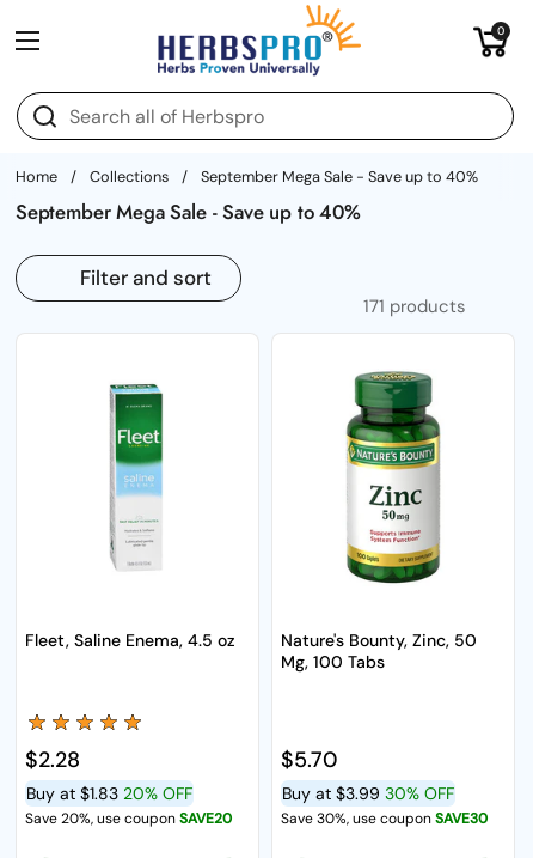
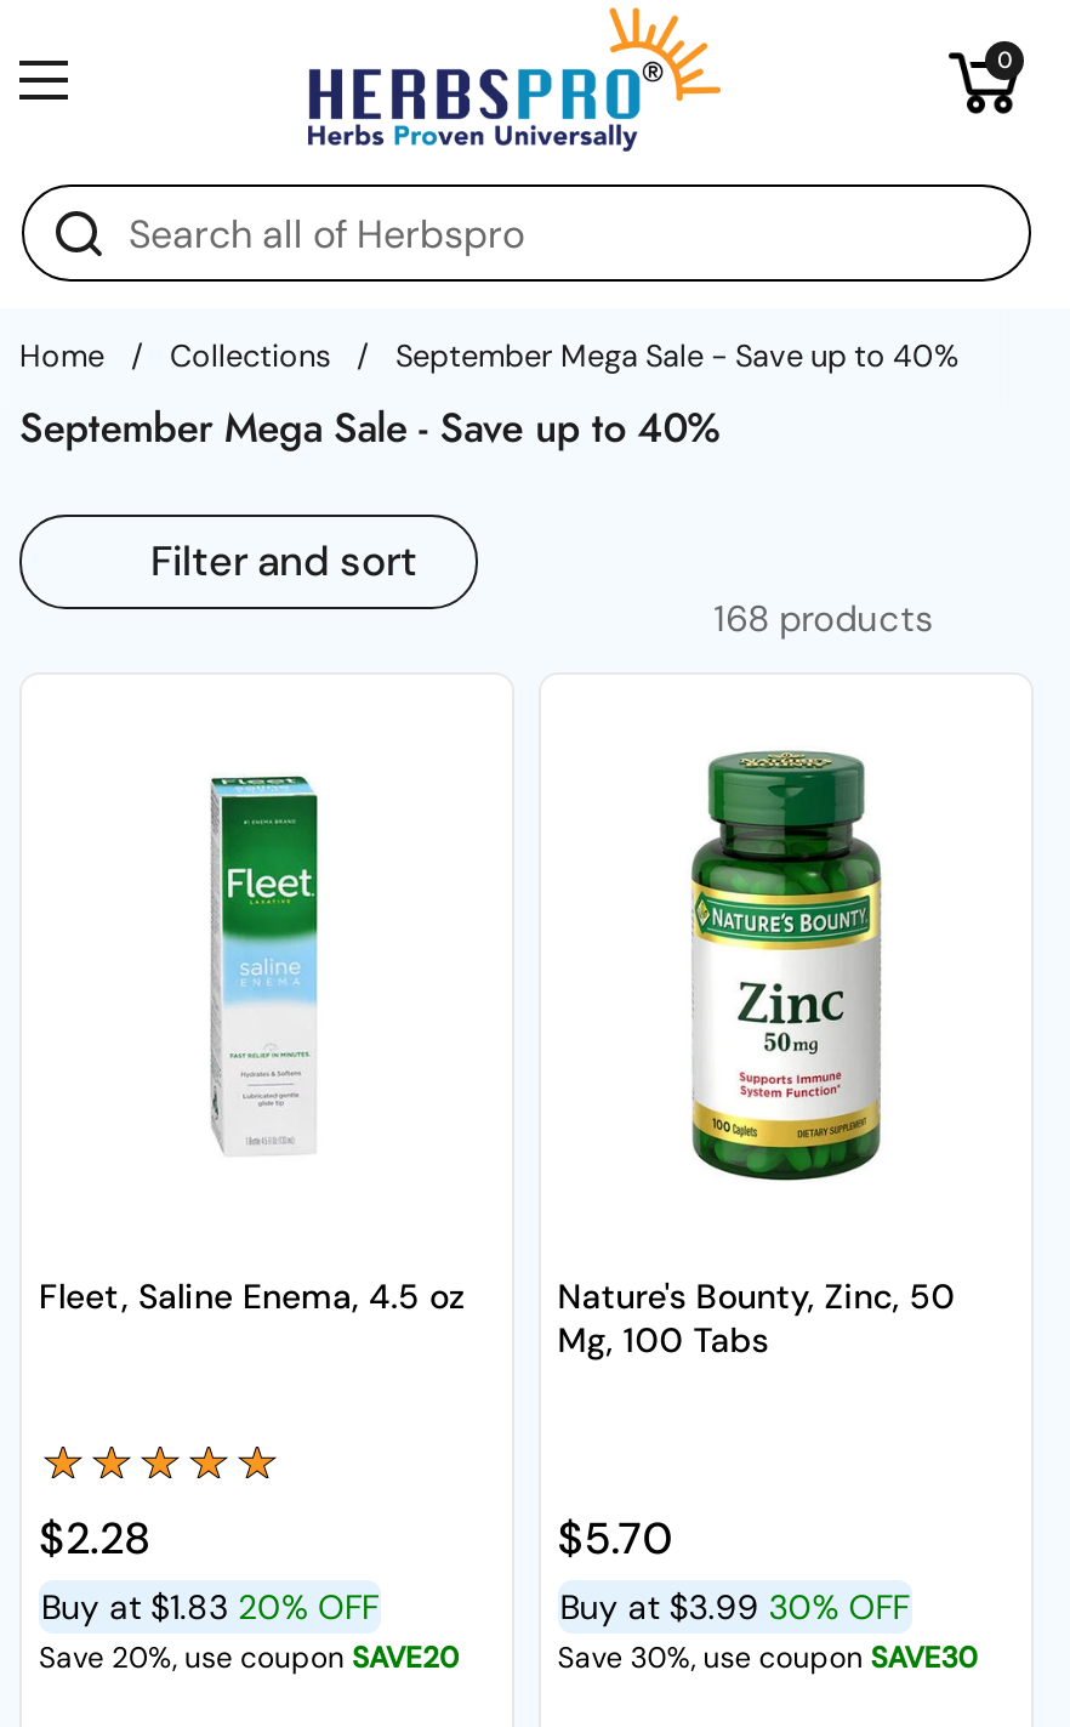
- 171 products
+ 168 products
